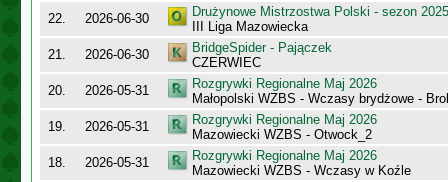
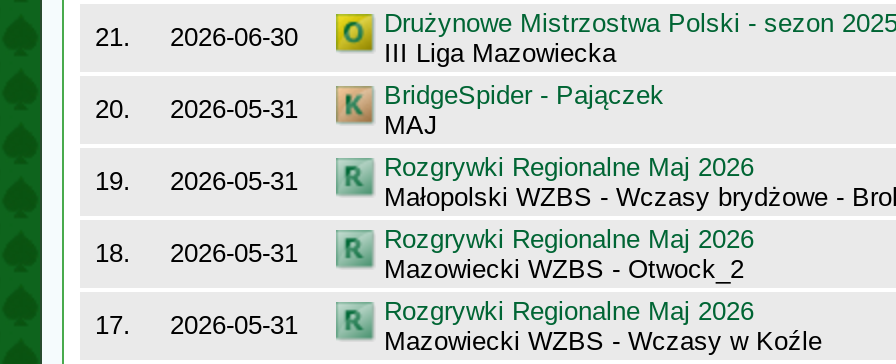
- 22. 2026-06-30
+ 21. 2026-06-30

- 21.
+ 20.

- 2026-06-30
+ 2026-05-31

- CZERWIEC
+ MAJ

- 20. 2026-05-31
+ 19. 2026-05-31

- 19. 2026-05-31
+ 18. 2026-05-31

- 18. 2026-05-31
+ 17. 2026-05-31
